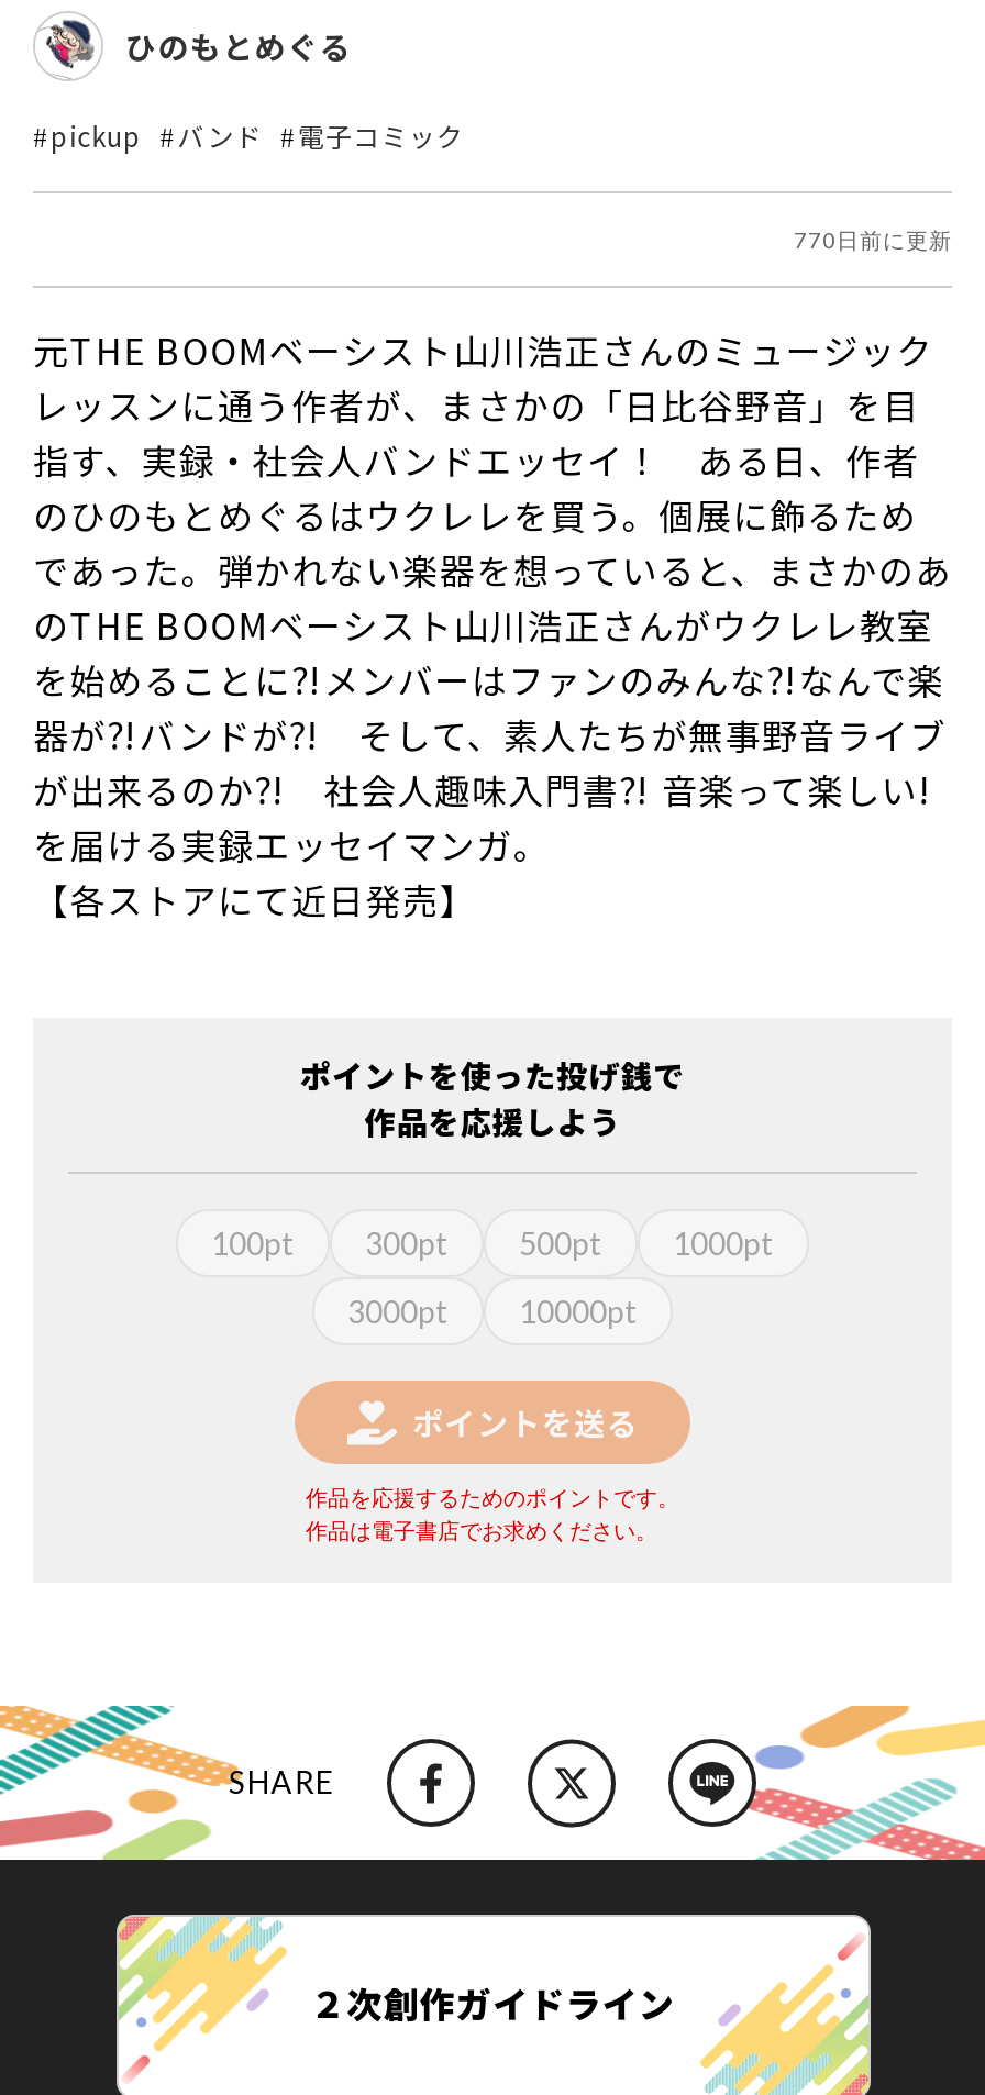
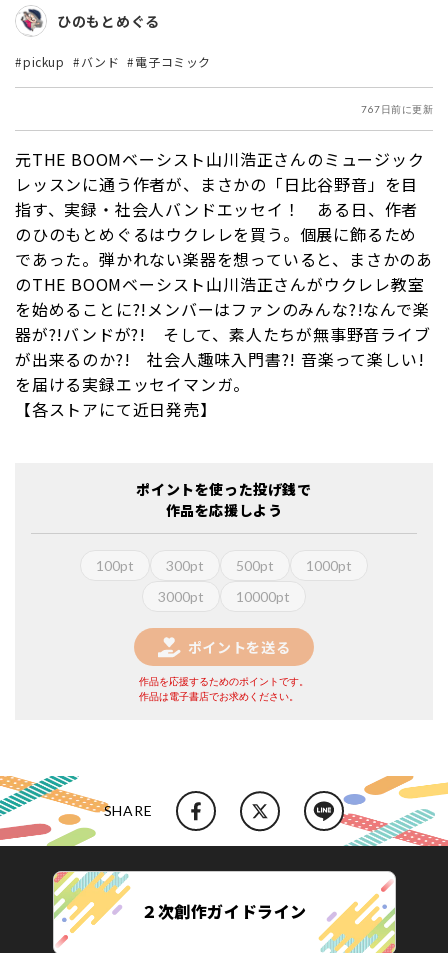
- 770日前に更新
+ 767日前に更新
